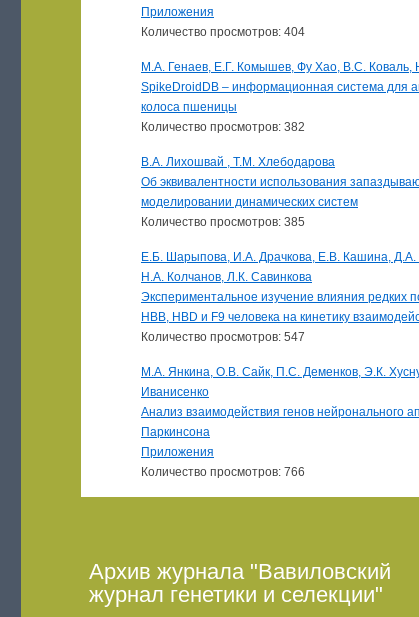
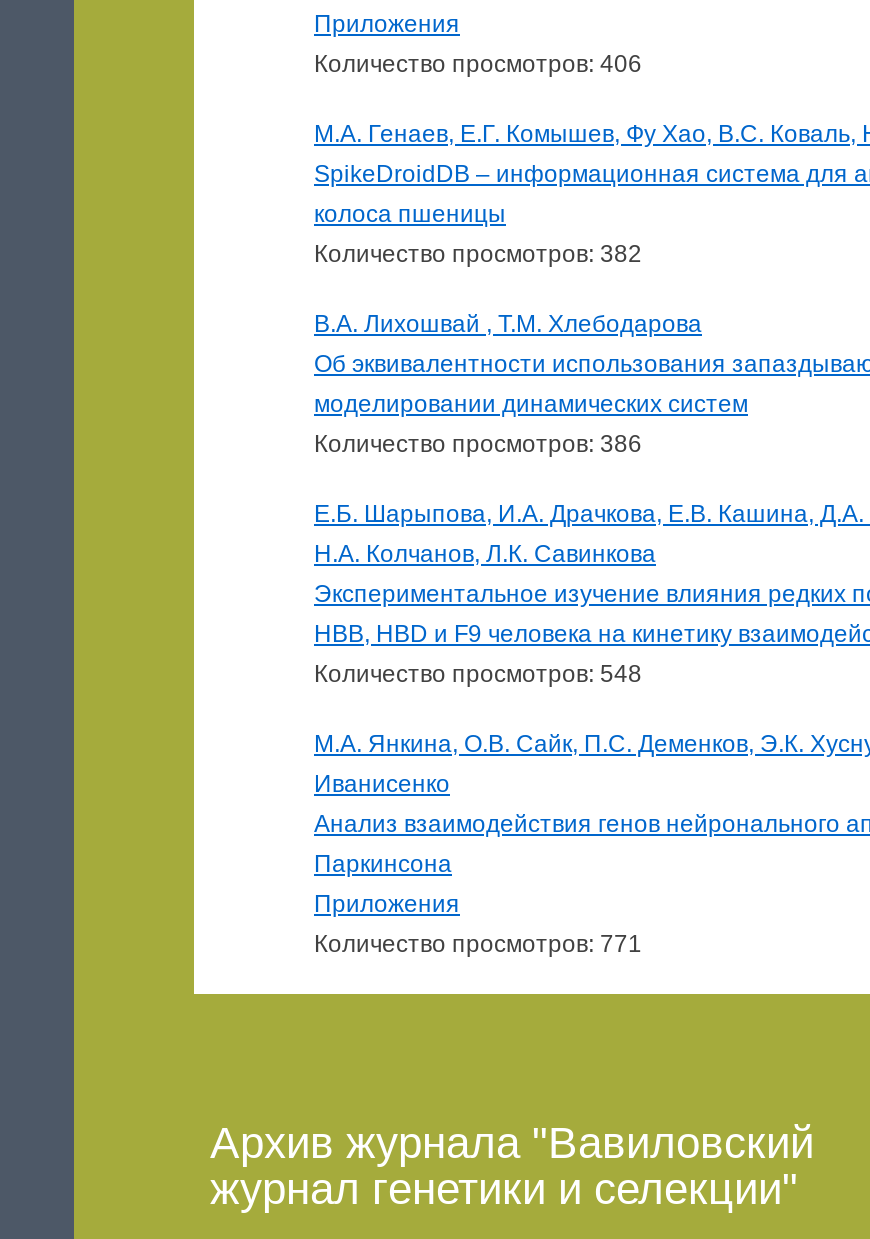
- Количество просмотров: 404
+ Количество просмотров: 406

- Количество просмотров: 385
+ Количество просмотров: 386

- Количество просмотров: 547
+ Количество просмотров: 548

- Количество просмотров: 766
+ Количество просмотров: 771
